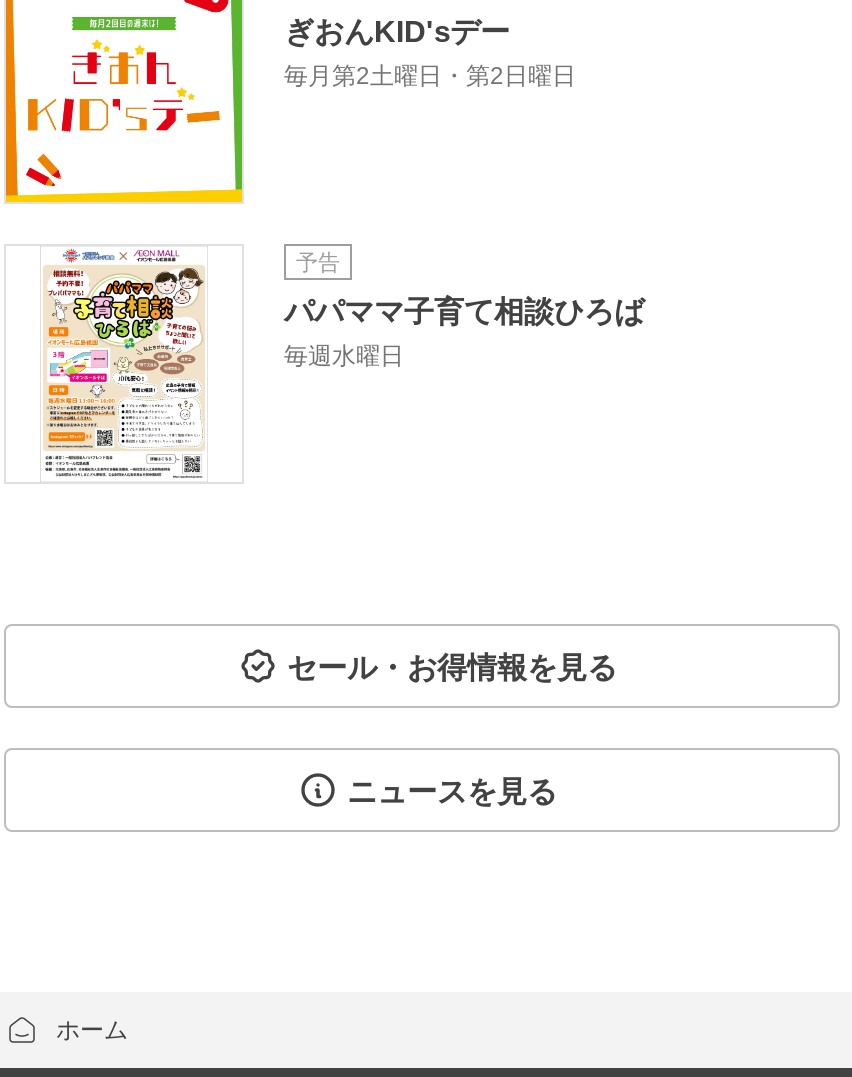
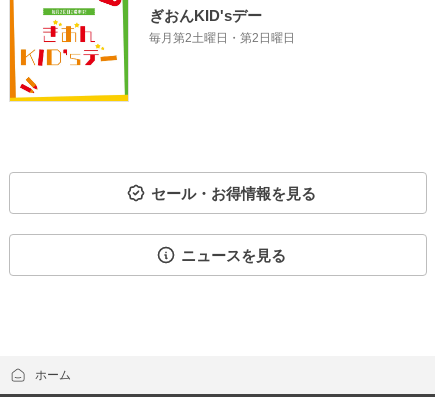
- [image]
- 予告
- パパママ子育て相談ひろば
- 毎週水曜日
